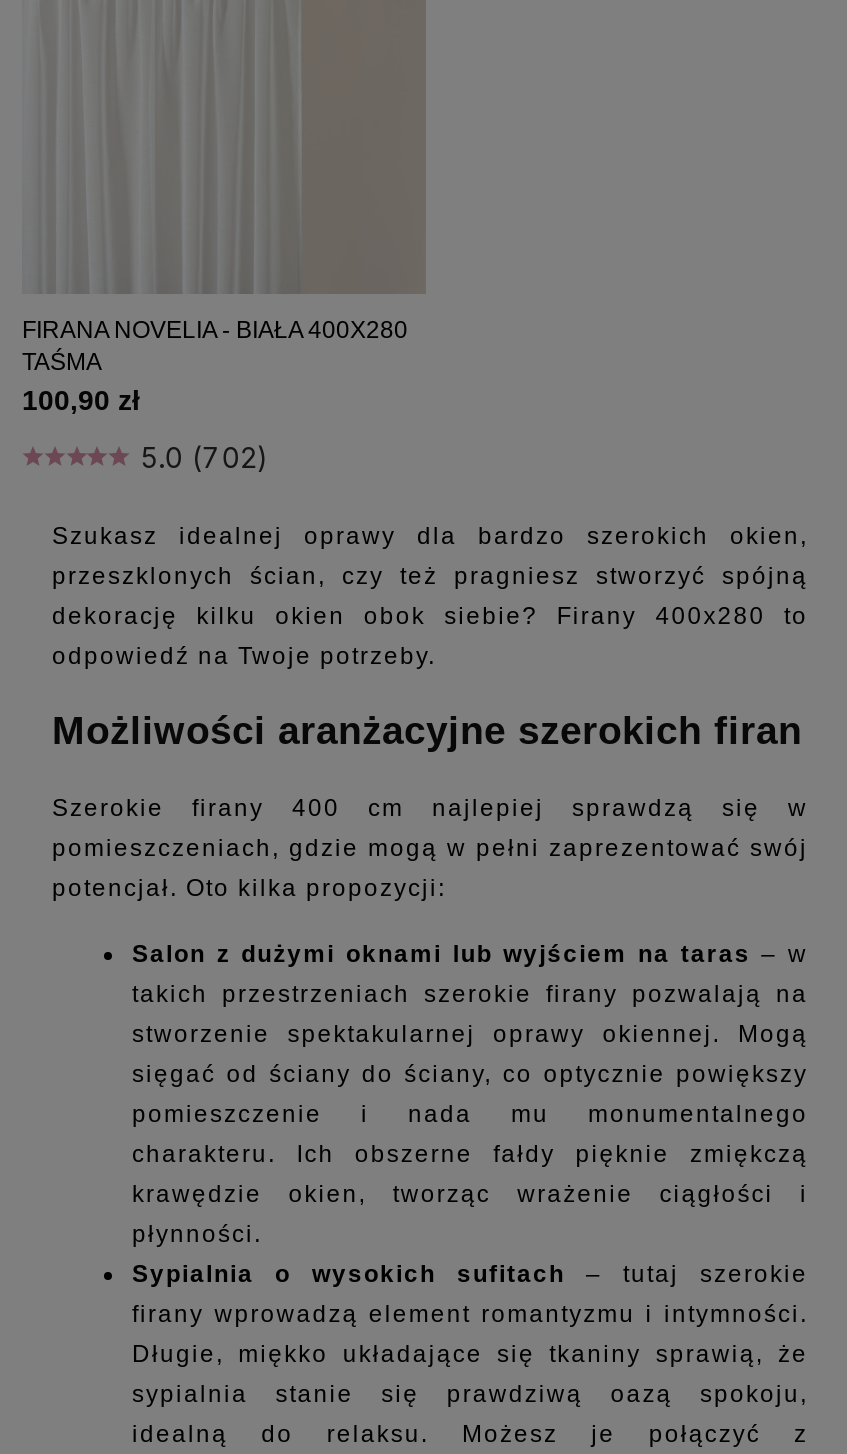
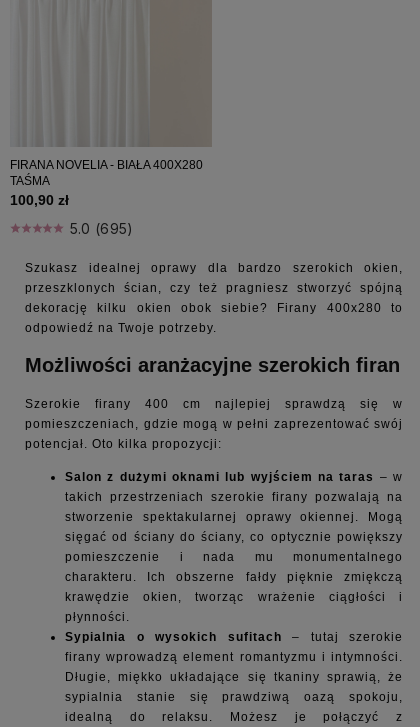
- 5.0 (702)
+ 5.0 (695)
